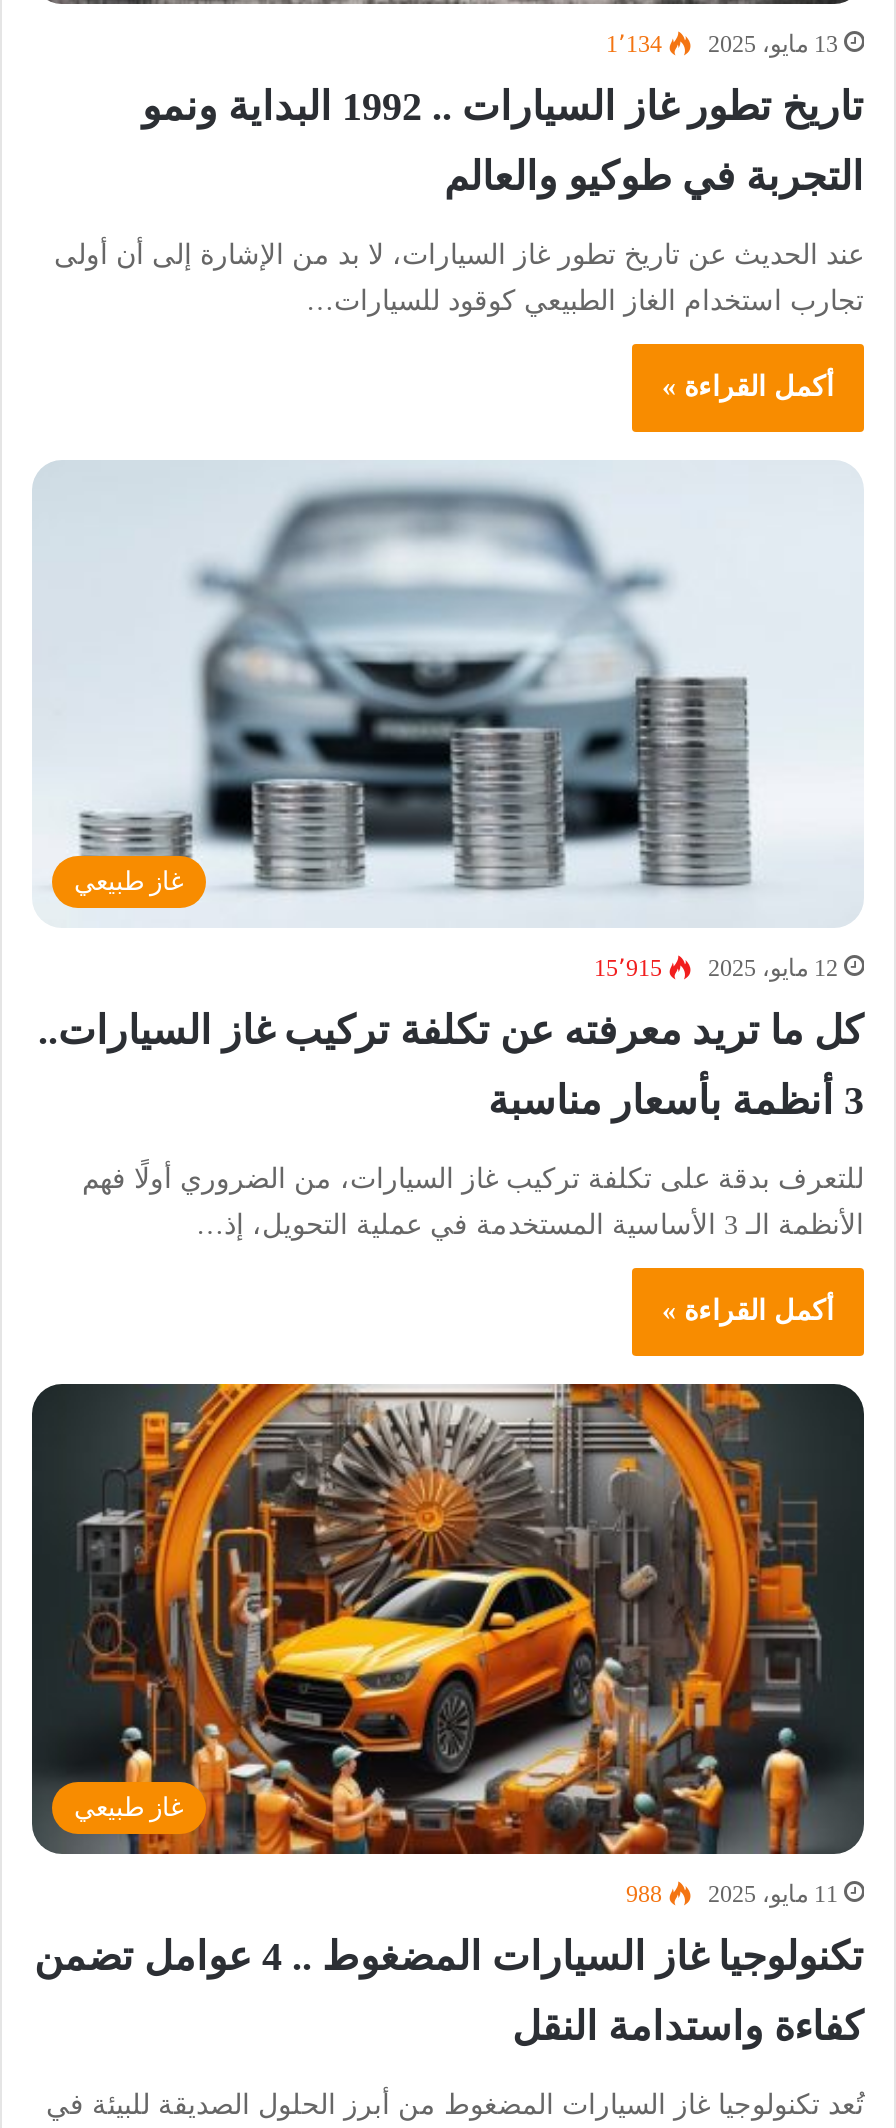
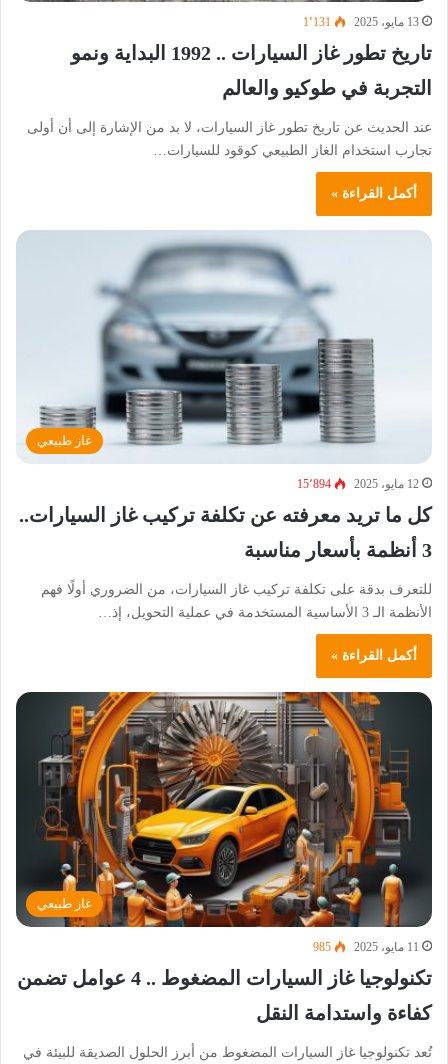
- 1٬134
+ 1٬131

- 15٬915
+ 15٬894

- 988
+ 985
